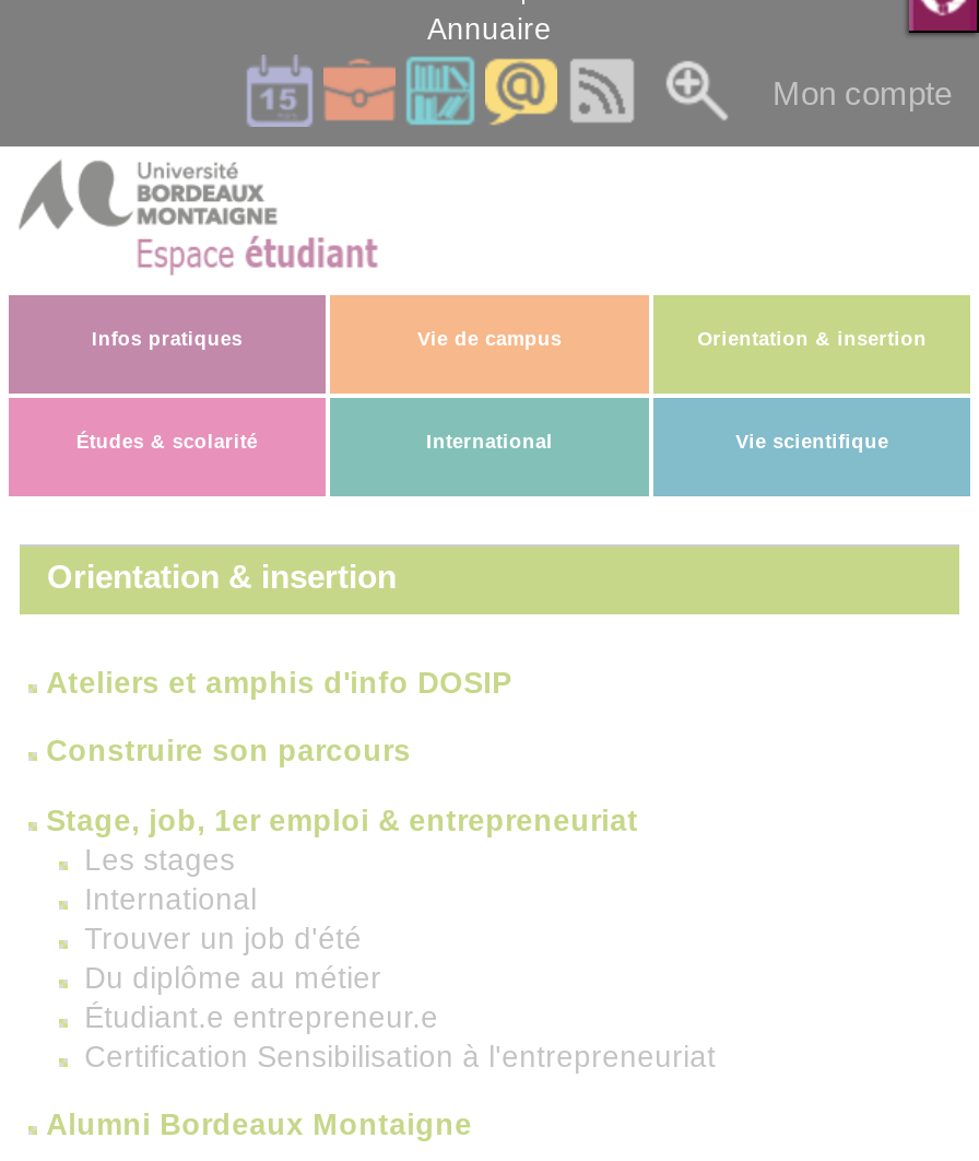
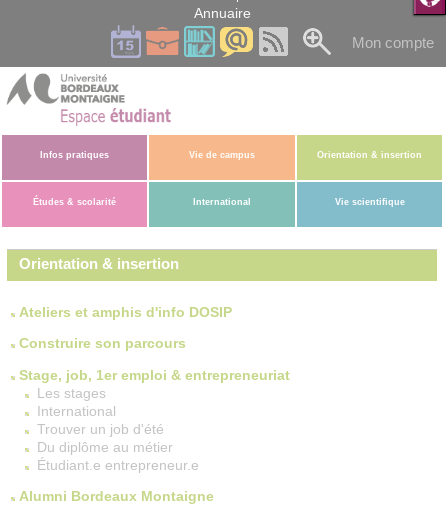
- Certification Sensibilisation à l'entrepreneuriat
